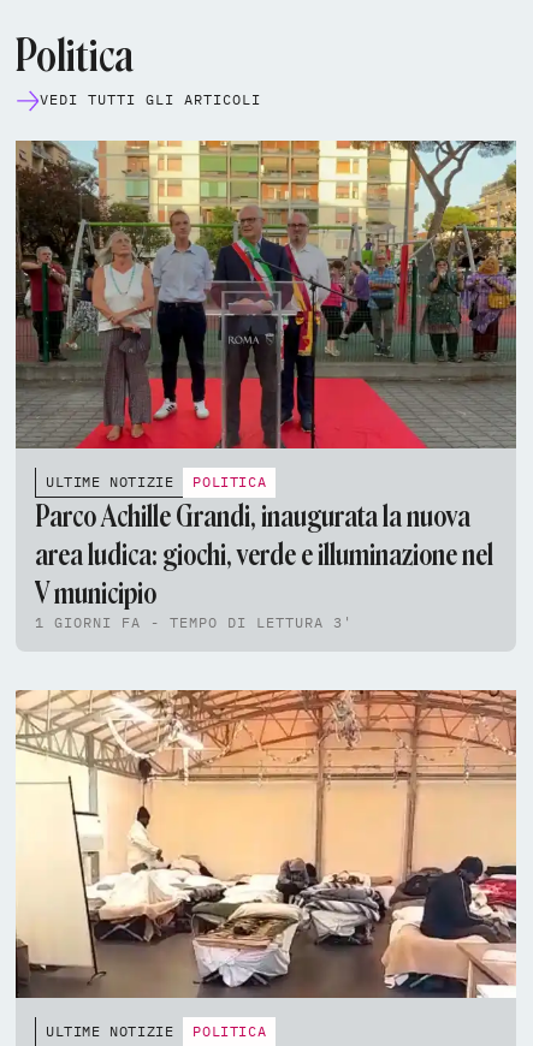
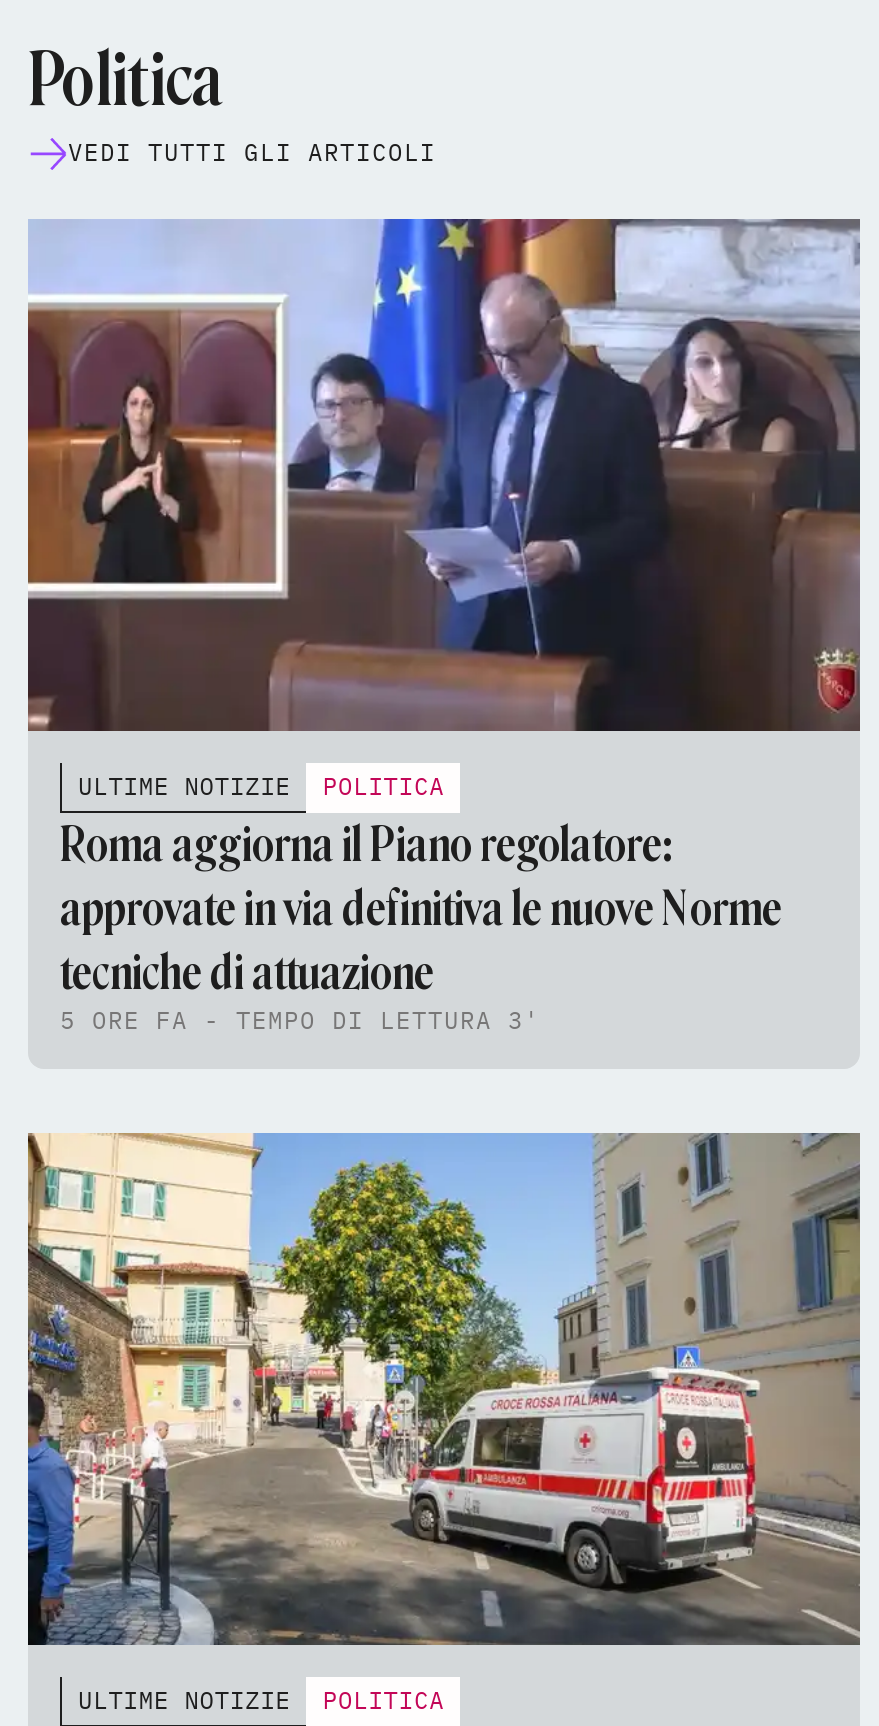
- [image]
+ [image]

- Parco Achille Grandi, inaugurata la nuova
- area ludica: giochi, verde e illuminazione nel
- V municipio
- 1 GIORNI FA - TEMPO DI LETTURA 3'
+ Roma aggiorna il Piano regolatore:
+ approvate in via definitiva le nuove Norme
+ tecniche di attuazione
+ 5 ORE FA - TEMPO DI LETTURA 3'

- [image]
+ [image]
